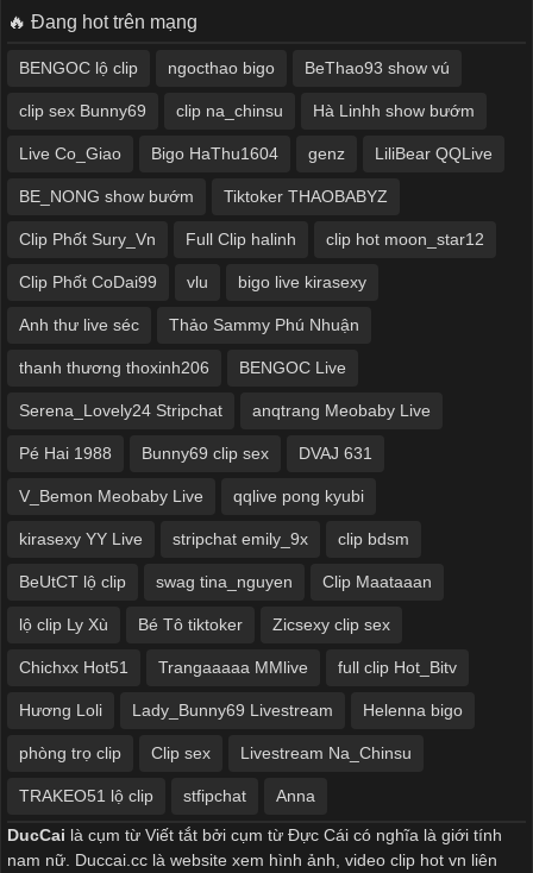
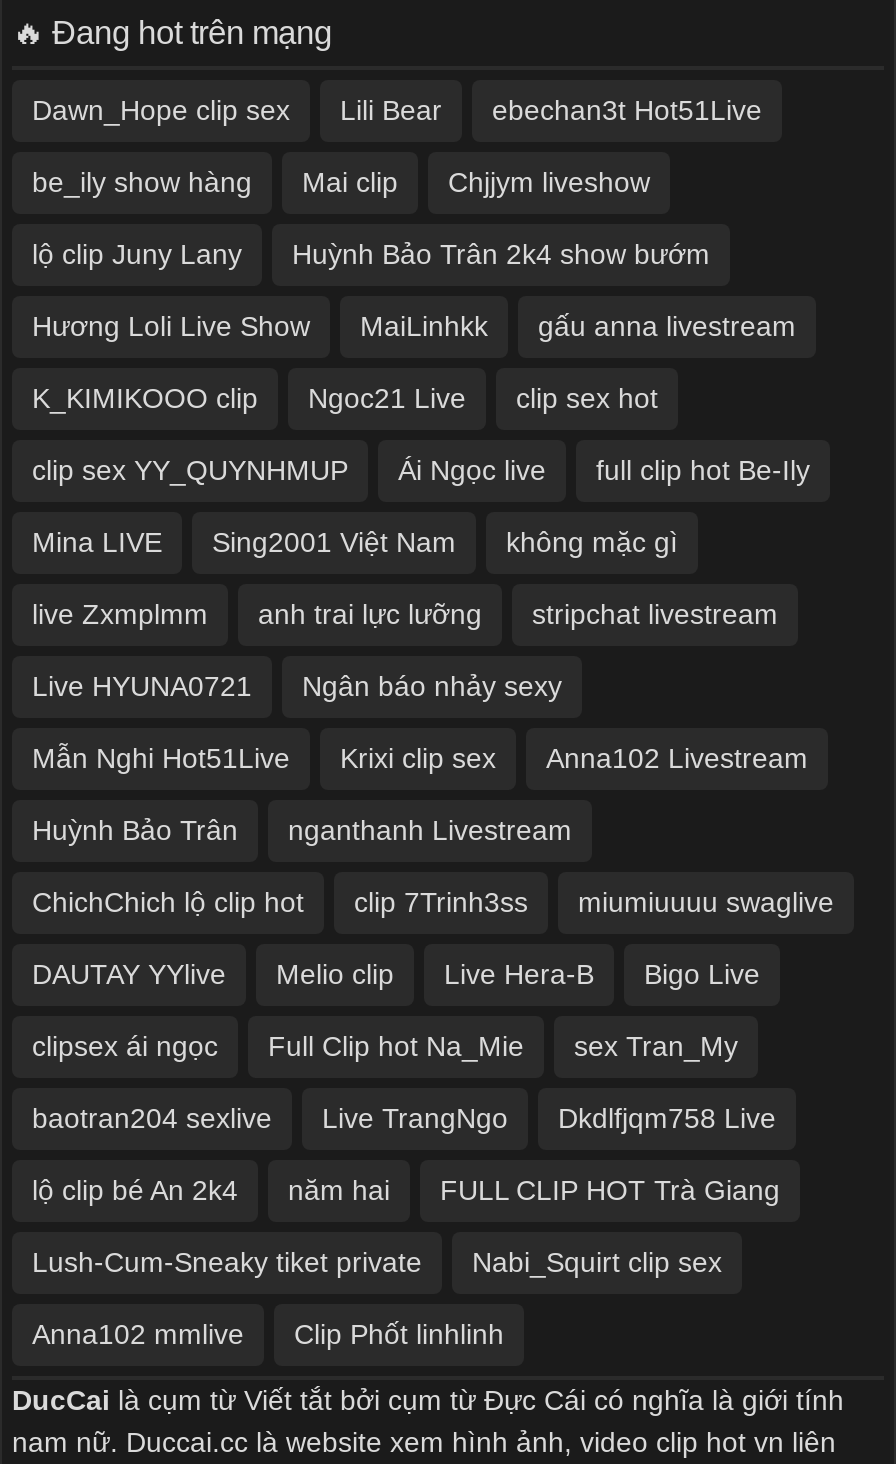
- BENGOC lộ clip
- ngocthao bigo
- BeThao93 show vú
+ Dawn_Hope clip sex
+ Lili Bear
+ ebechan3t Hot51Live

- clip sex Bunny69
- clip na_chinsu
- Hà Linhh show bướm
+ be_ily show hàng
+ Mai clip
+ Chjjym liveshow

- Live Co_Giao
- Bigo HaThu1604
- genz
- LiliBear QQLive
+ lộ clip Juny Lany
+ Huỳnh Bảo Trân 2k4 show bướm

- BE_NONG show bướm
- Tiktoker THAOBABYZ
+ Hương Loli Live Show
+ MaiLinhkk
+ gấu anna livestream

- Clip Phốt Sury_Vn
- Full Clip halinh
- clip hot moon_star12
+ K_KIMIKOOO clip
+ Ngoc21 Live
+ clip sex hot

- Clip Phốt CoDai99
- vlu
- bigo live kirasexy
+ clip sex YY_QUYNHMUP
+ Ái Ngọc live
+ full clip hot Be-Ily

- Anh thư live séc
- Thảo Sammy Phú Nhuận
+ Mina LIVE
+ Sing2001 Việt Nam
+ không mặc gì

- thanh thương thoxinh206
- BENGOC Live
+ live Zxmplmm
+ anh trai lực lưỡng
+ stripchat livestream

- Serena_Lovely24 Stripchat
- anqtrang Meobaby Live
+ Live HYUNA0721
+ Ngân báo nhảy sexy

- Pé Hai 1988
- Bunny69 clip sex
- DVAJ 631
+ Mẫn Nghi Hot51Live
+ Krixi clip sex
+ Anna102 Livestream

- V_Bemon Meobaby Live
- qqlive pong kyubi
+ Huỳnh Bảo Trân
+ nganthanh Livestream

- kirasexy YY Live
- stripchat emily_9x
- clip bdsm
+ ChichChich lộ clip hot
+ clip 7Trinh3ss
+ miumiuuuu swaglive

- BeUtCT lộ clip
- swag tina_nguyen
- Clip Maataaan
+ DAUTAY YYlive
+ Melio clip
+ Live Hera-B
+ Bigo Live

- lộ clip Ly Xù
- Bé Tô tiktoker
- Zicsexy clip sex
+ clipsex ái ngọc
+ Full Clip hot Na_Mie
+ sex Tran_My

- Chichxx Hot51
- Trangaaaaa MMlive
- full clip Hot_Bitv
+ baotran204 sexlive
+ Live TrangNgo
+ Dkdlfjqm758 Live

- Hương Loli
- Lady_Bunny69 Livestream
- Helenna bigo
+ lộ clip bé An 2k4
+ năm hai
+ FULL CLIP HOT Trà Giang

- phòng trọ clip
- Clip sex
- Livestream Na_Chinsu
+ Lush-Cum-Sneaky tiket private
+ Nabi_Squirt clip sex

- TRAKEO51 lộ clip
- stfipchat
- Anna
+ Anna102 mmlive
+ Clip Phốt linhlinh
